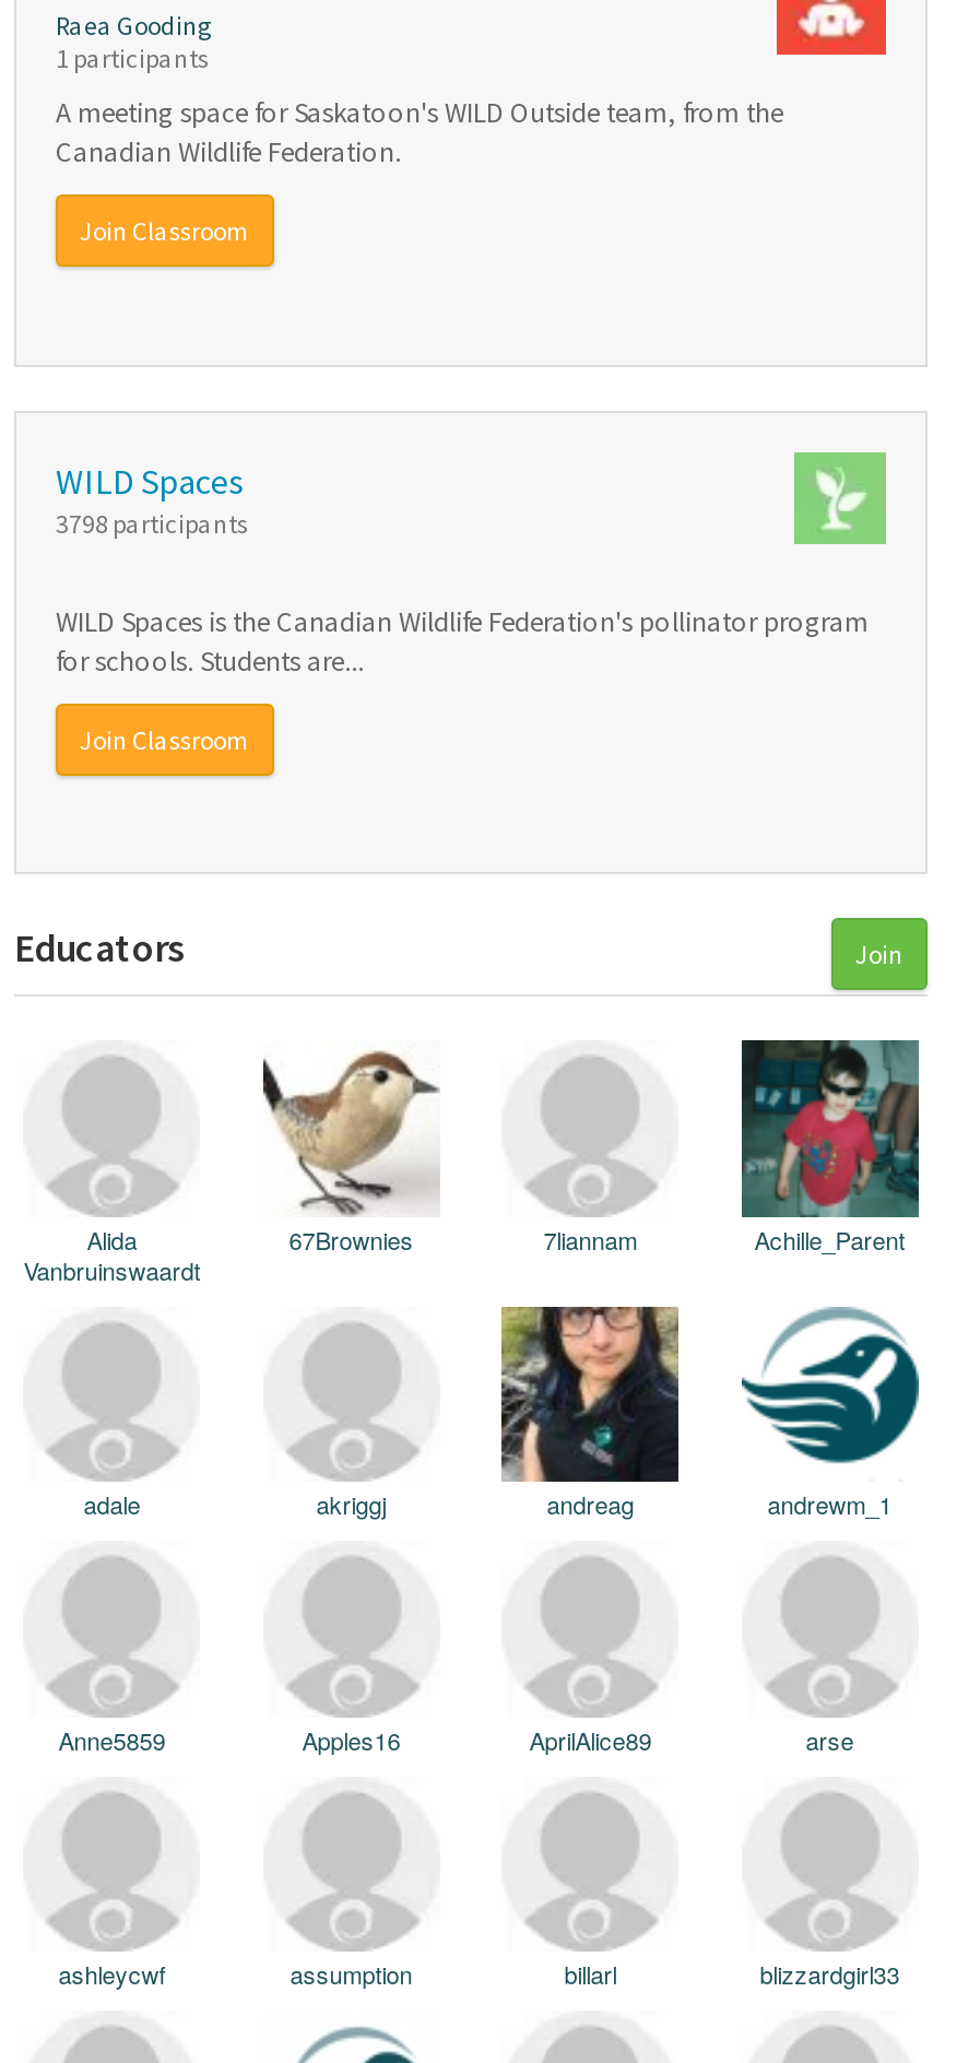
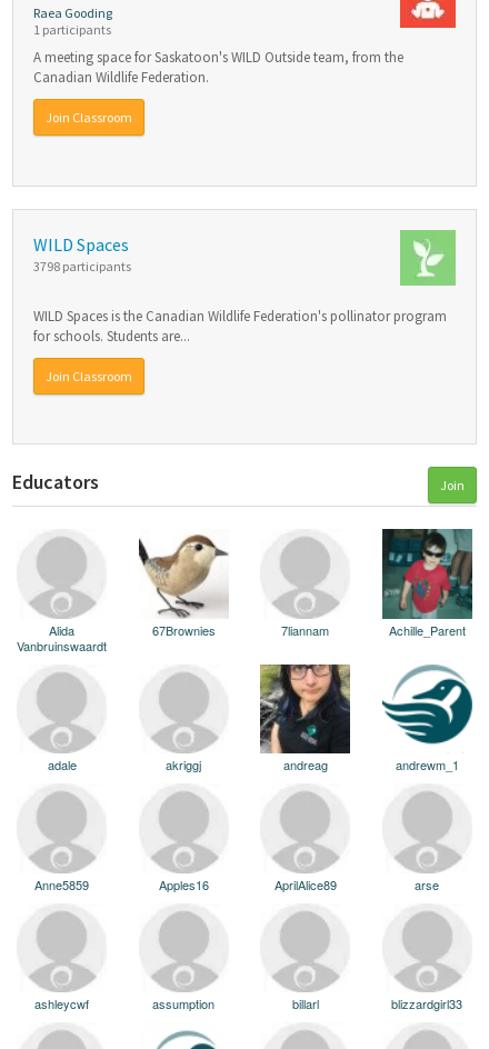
- [image]
+ [image]
